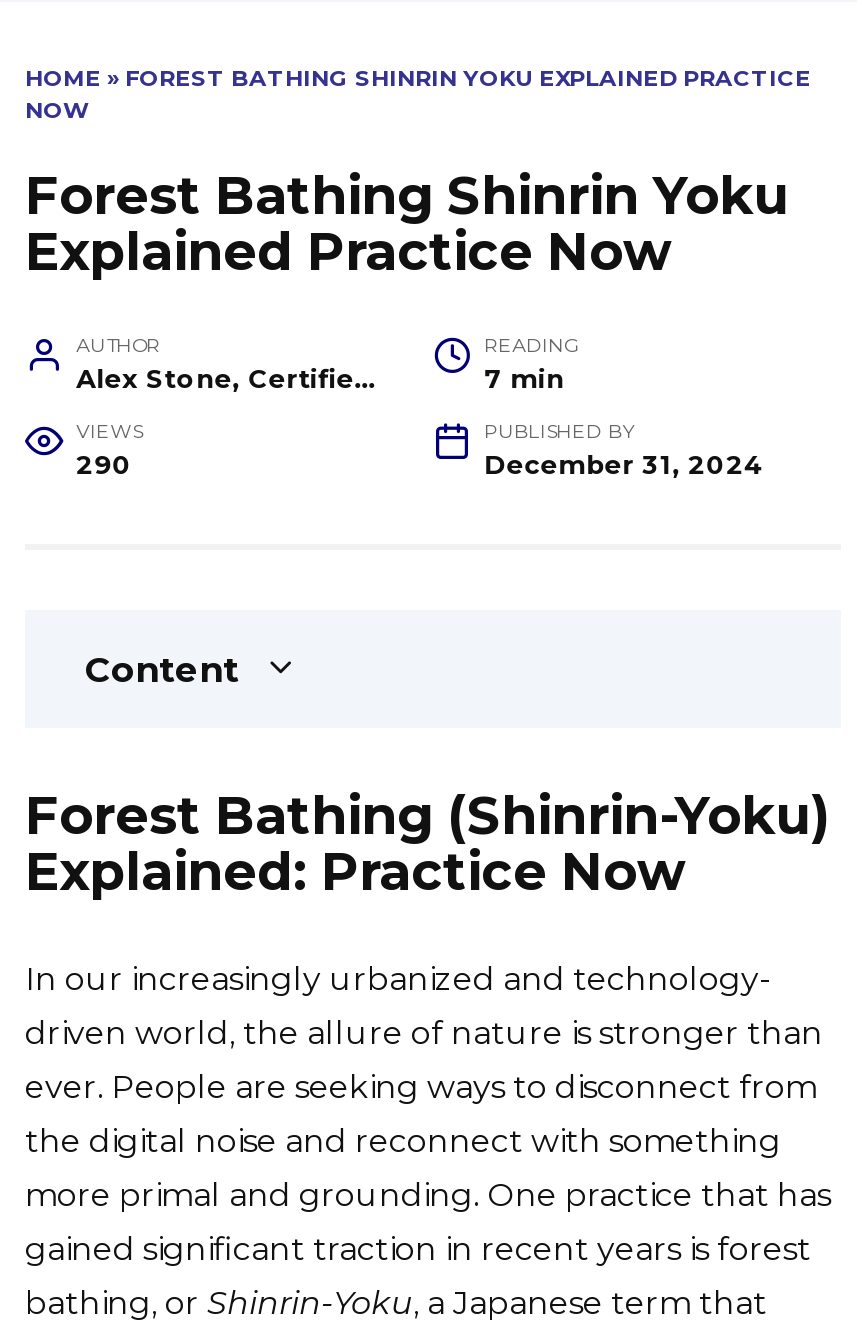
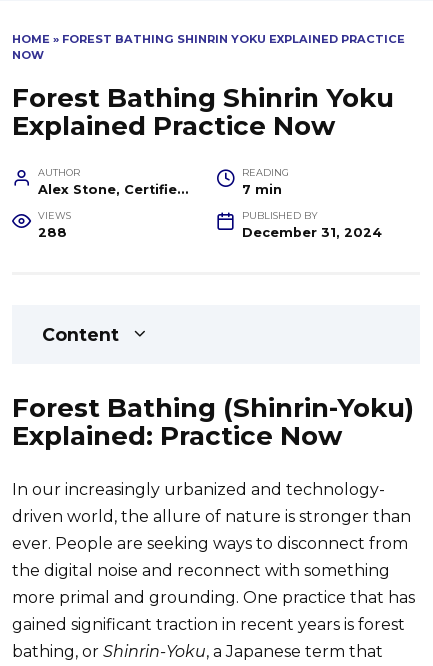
- 290
+ 288
